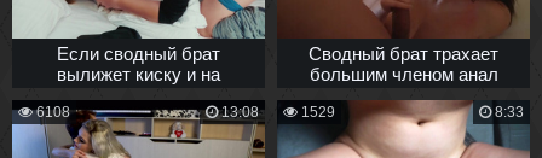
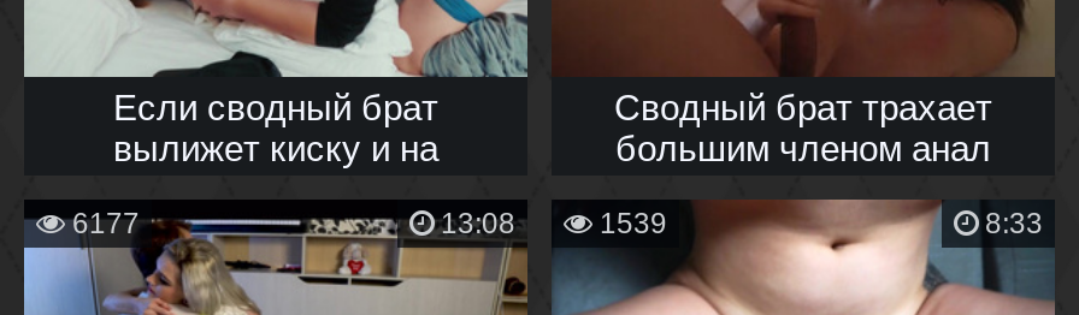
- 6108
+ 6177

- 1529
+ 1539
